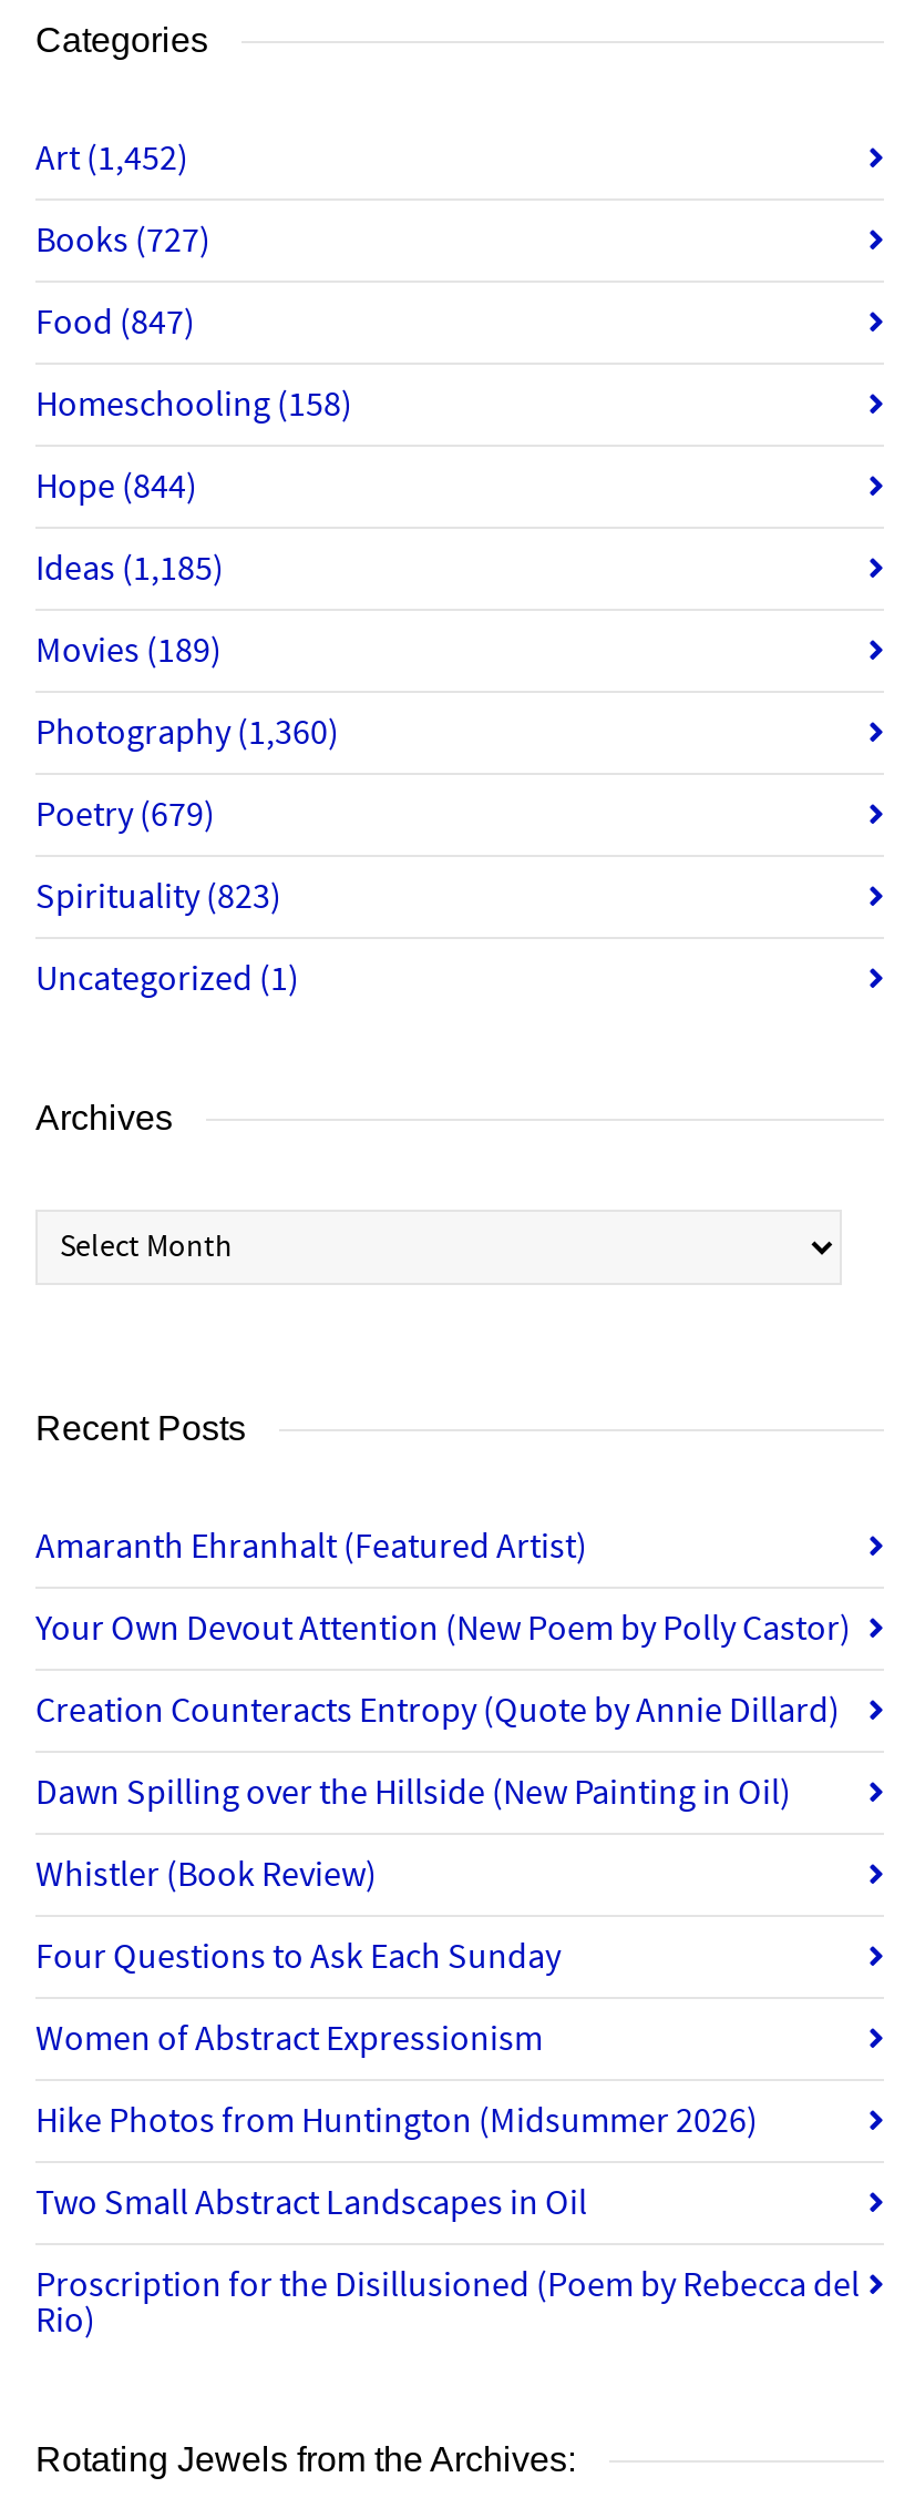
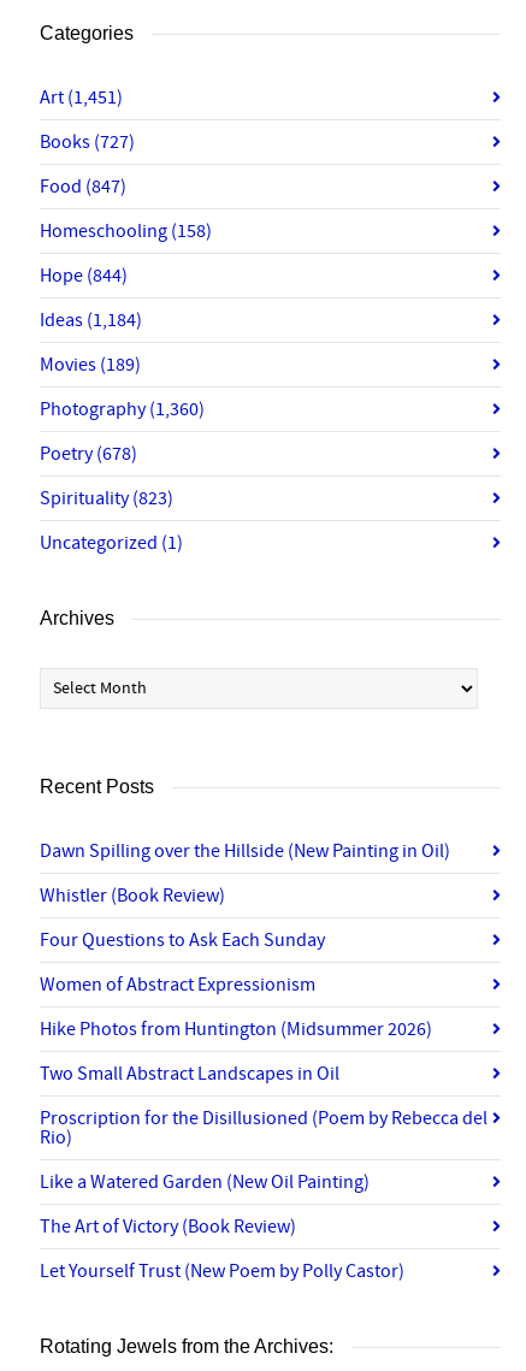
- Art (1,452)
+ Art (1,451)

- Ideas (1,185)
+ Ideas (1,184)

- Poetry (679)
+ Poetry (678)

- Amaranth Ehranhalt (Featured Artist)
- Your Own Devout Attention (New Poem by Polly Castor)
- Creation Counteracts Entropy (Quote by Annie Dillard)

moved up: Dawn Spilling over the Hillside (New Painting in Oil) | Whistler (Book Review) | Four Questions to Ask Each Sunday | Women of Abstract Expressionism | Hike Photos from Huntington (Midsummer 2026) | Two Small Abstract Landscapes in Oil | Proscription for the Disillusioned (Poem by Rebecca del | Rio)

+ Like a Watered Garden (New Oil Painting)
+ The Art of Victory (Book Review)
+ Let Yourself Trust (New Poem by Polly Castor)
